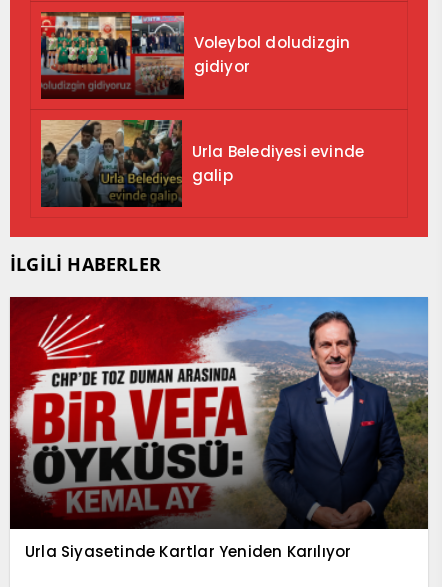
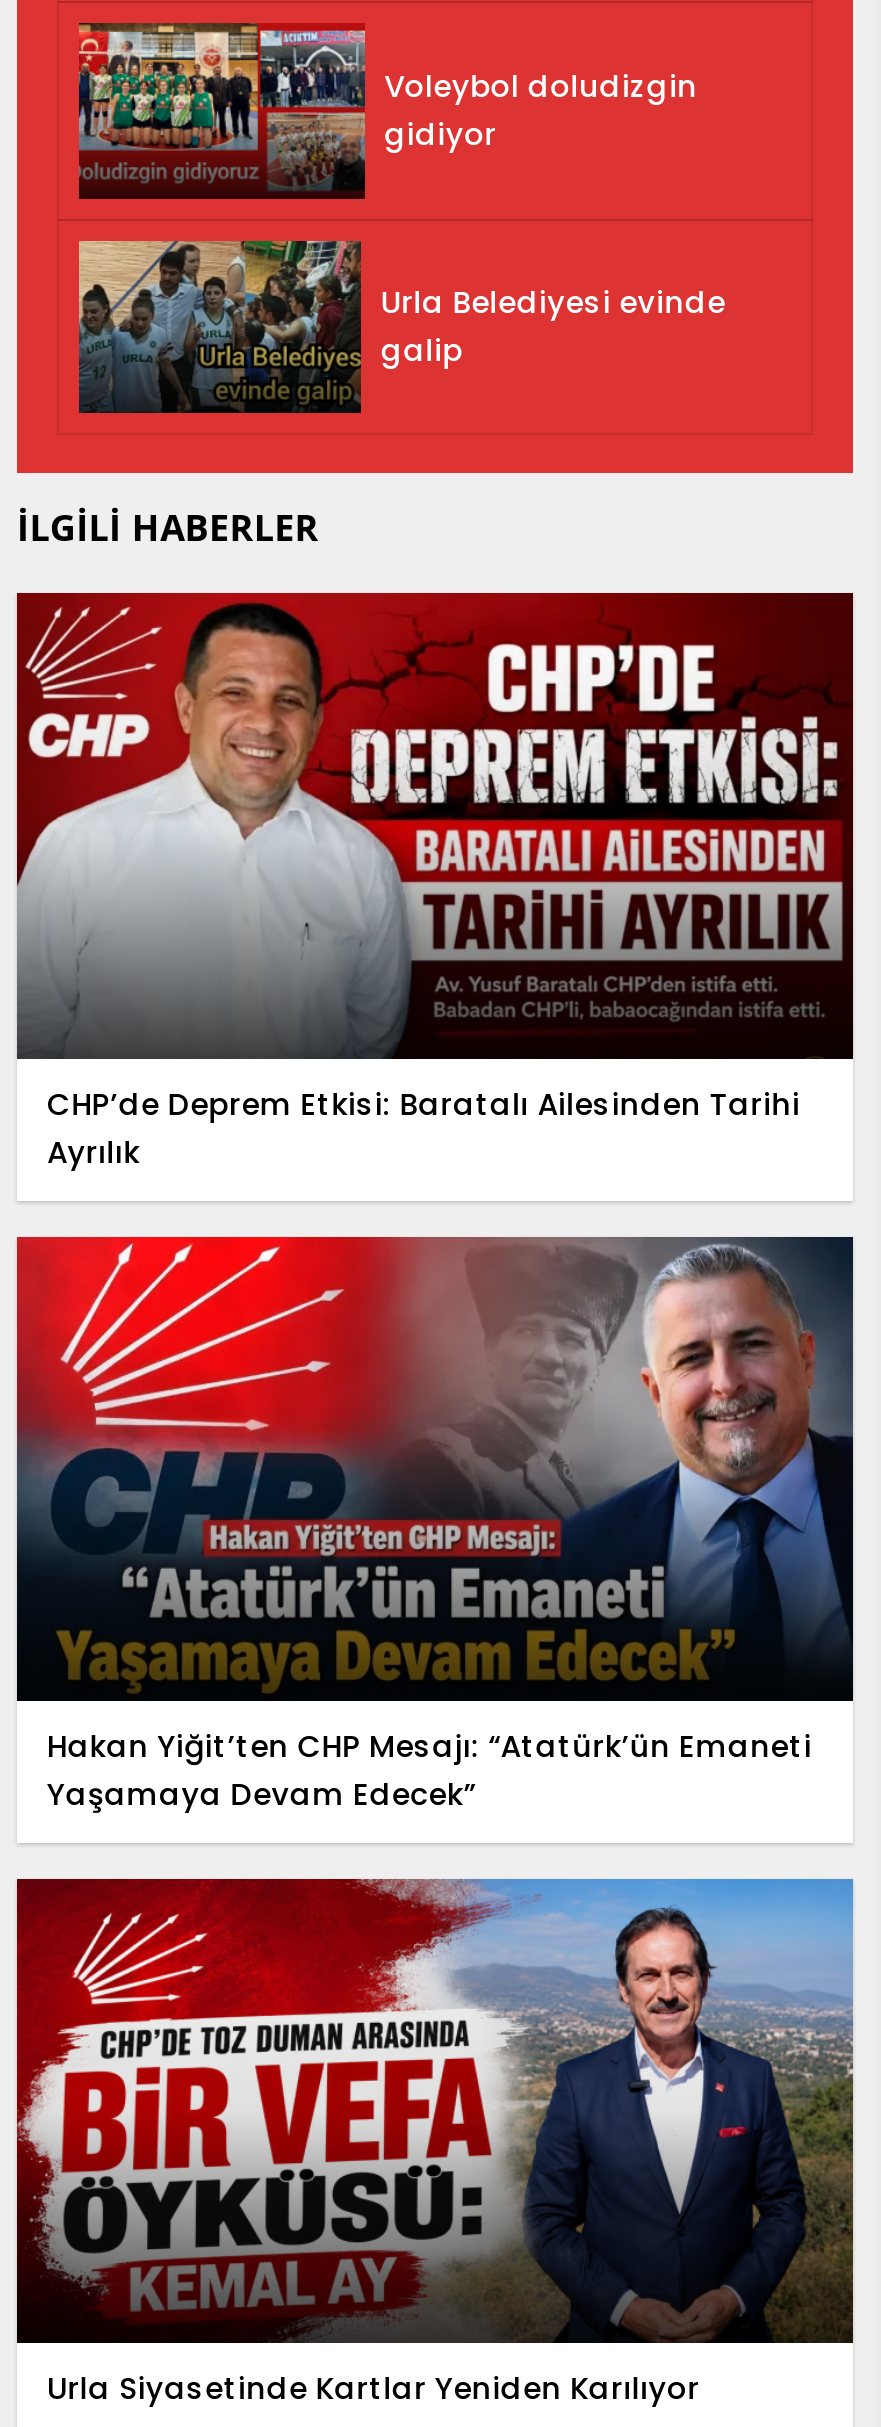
+ [image]
+ CHP’de Deprem Etkisi: Baratalı Ailesinden Tarihi
+ Ayrılık

+ [image]
+ Hakan Yiğit’ten CHP Mesajı: “Atatürk’ün Emaneti
+ Yaşamaya Devam Edecek”
